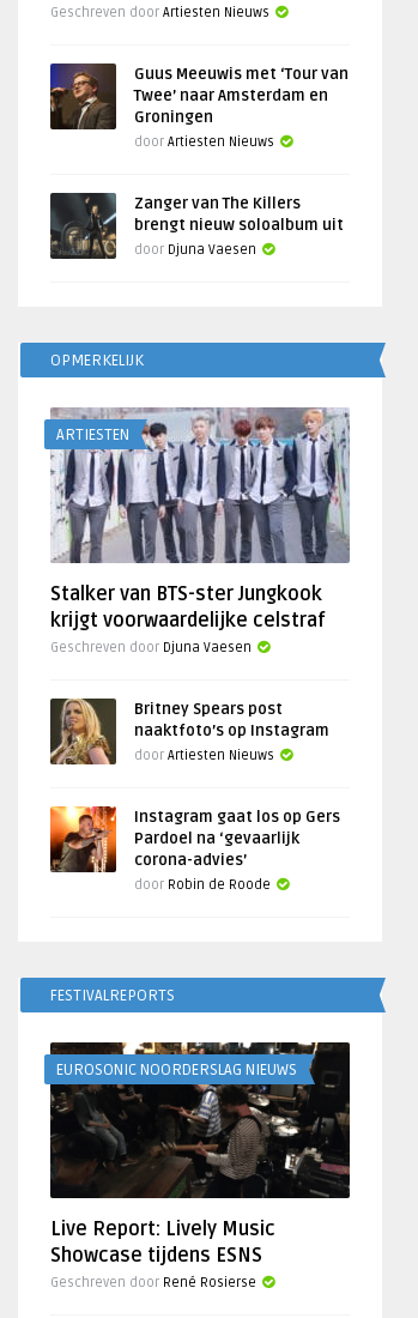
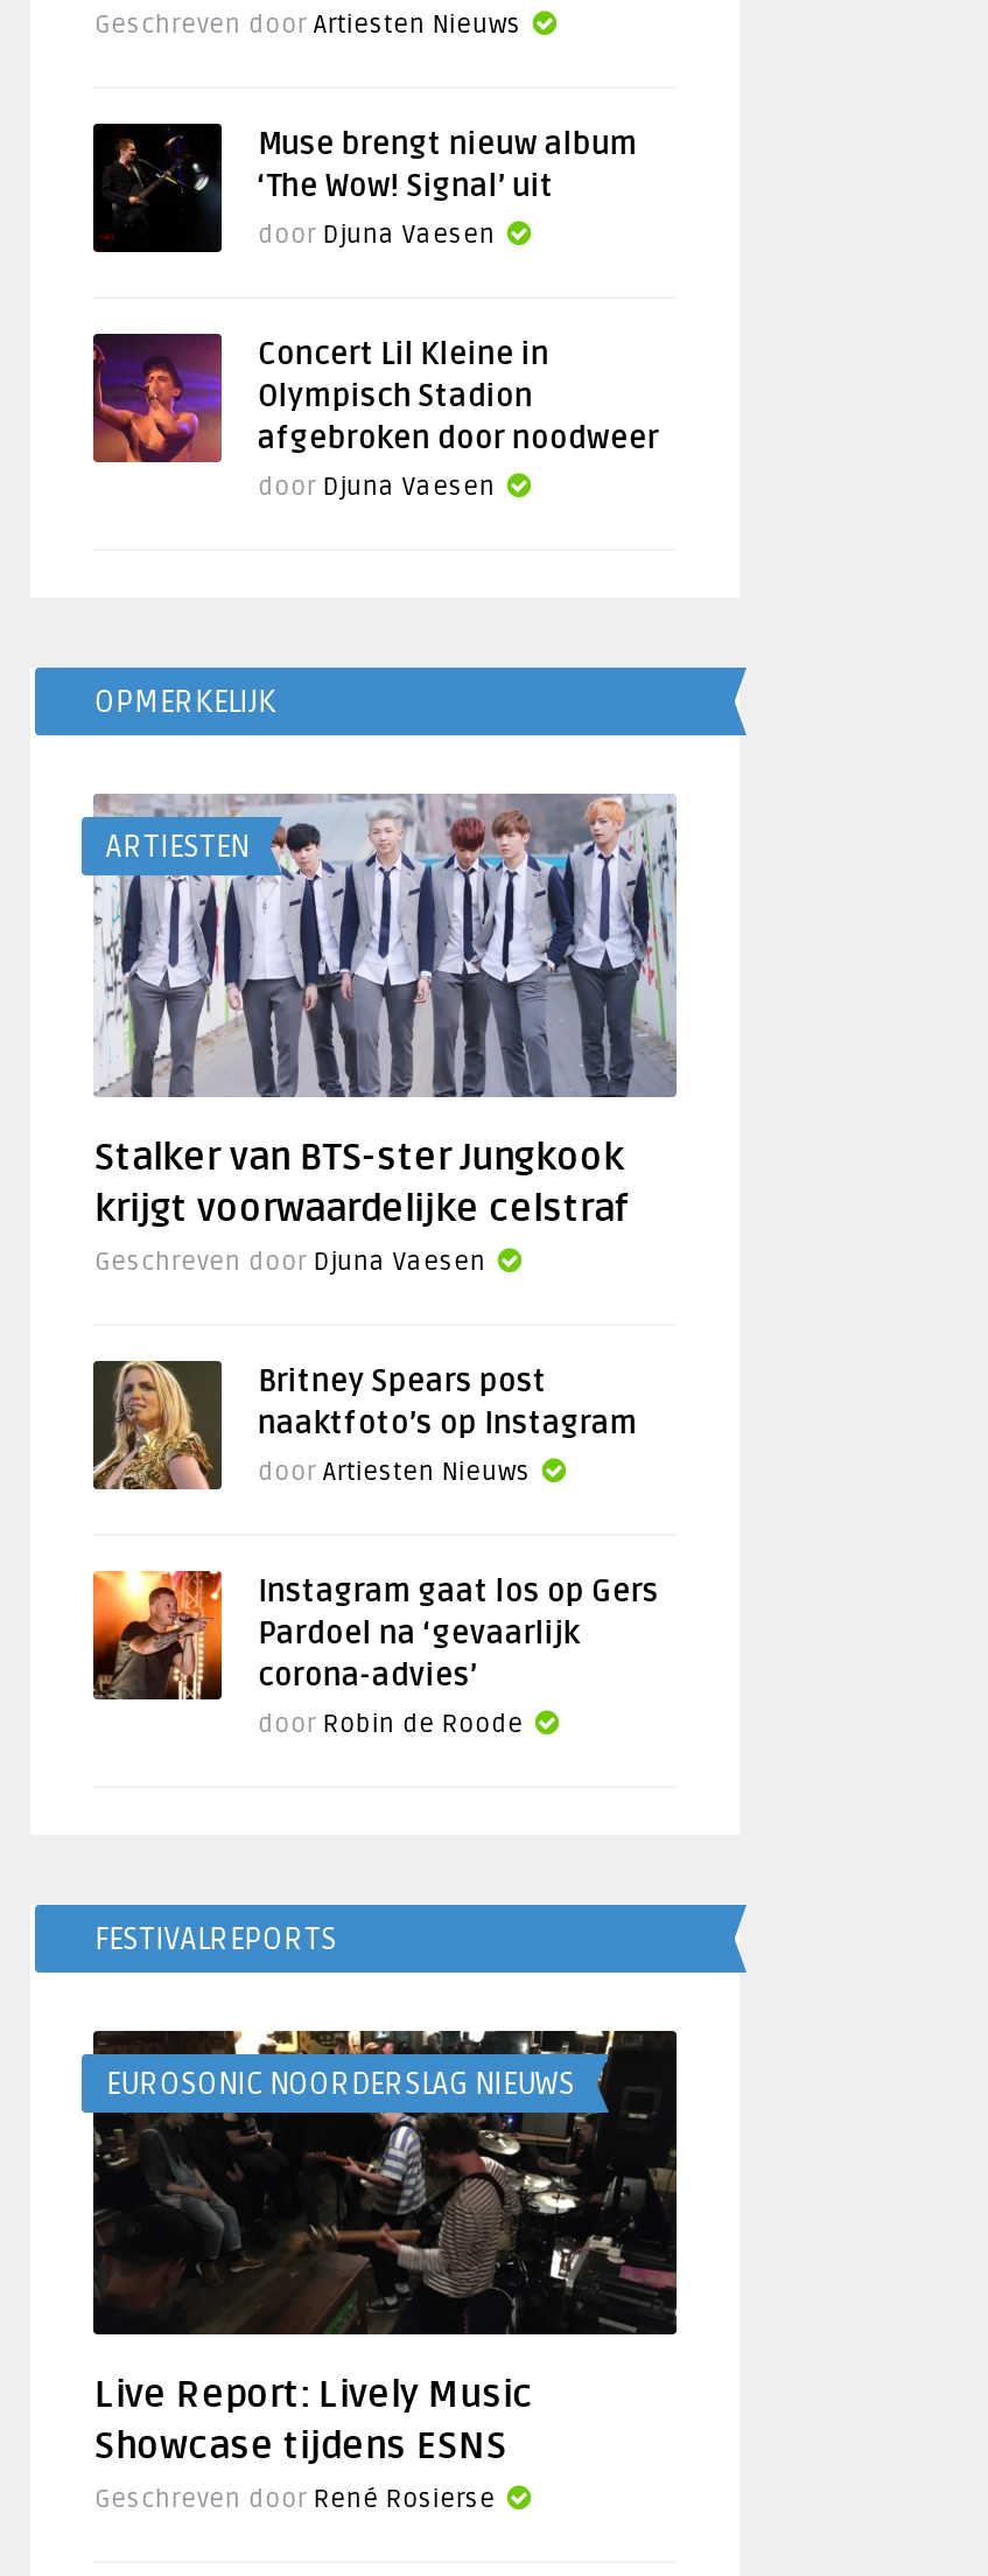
- [image]
- Guus Meeuwis met ‘Tour van
- Twee’ naar Amsterdam en
- Groningen
- door Artiesten Nieuws
+ [image]
+ Muse brengt nieuw album
+ ‘The Wow! Signal’ uit
+ door Djuna Vaesen

- [image]
- Zanger van The Killers
- brengt nieuw soloalbum uit
+ [image]
+ Concert Lil Kleine in
+ Olympisch Stadion
+ afgebroken door noodweer
